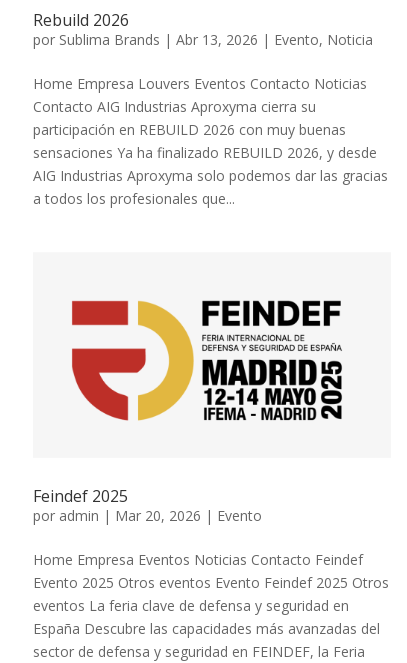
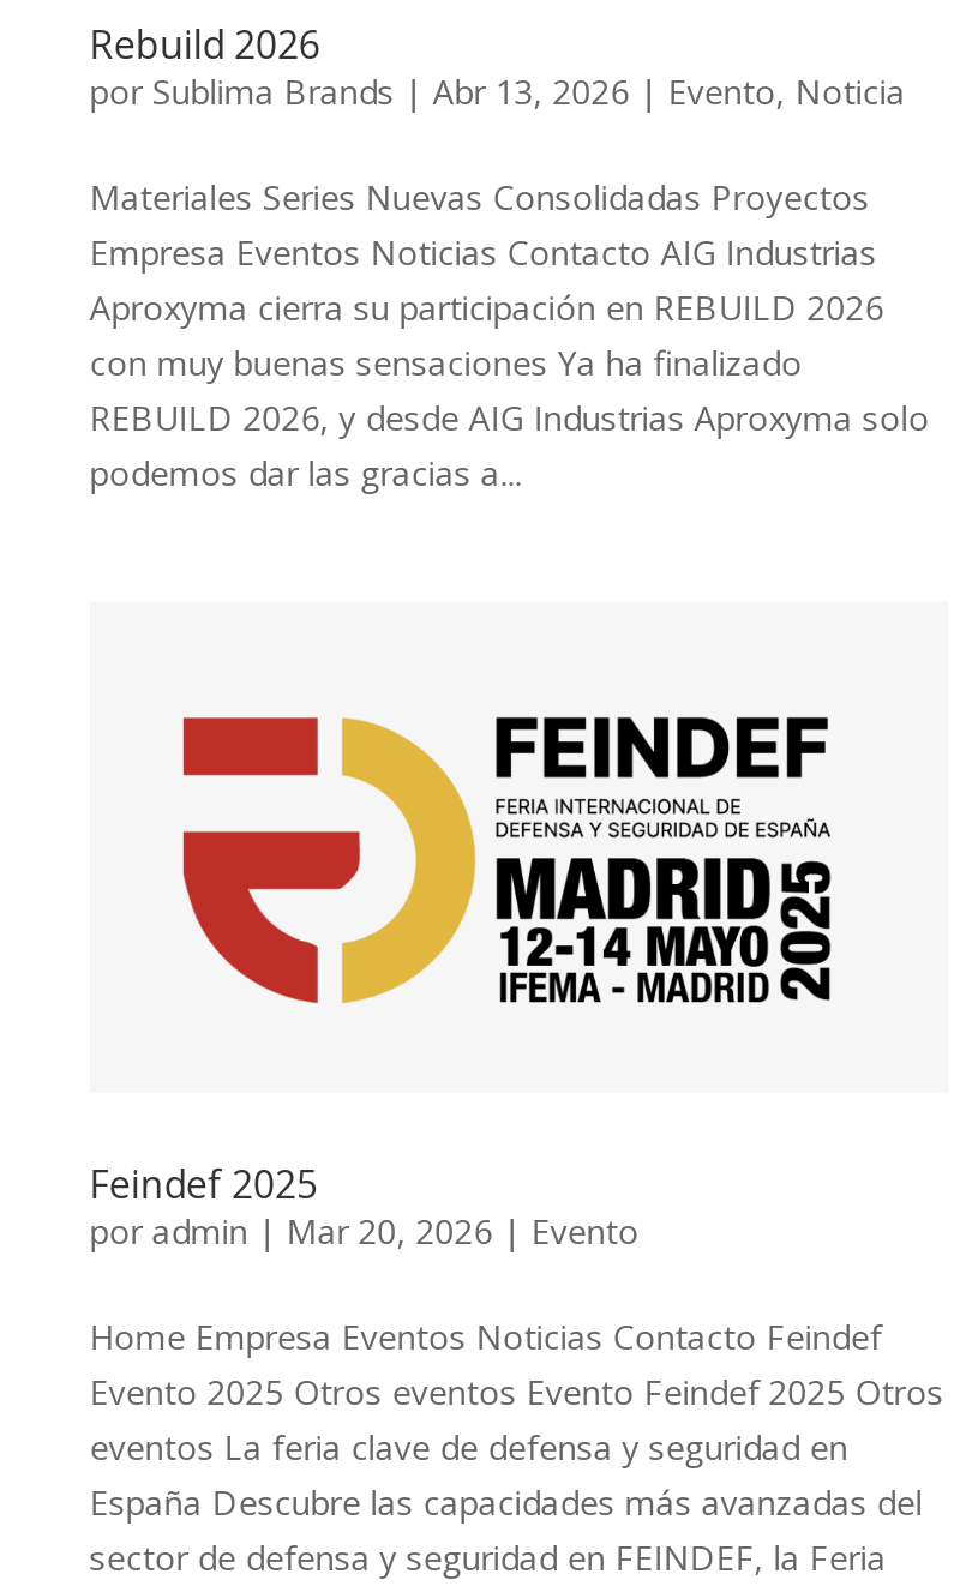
- Home Empresa Louvers Eventos Contacto Noticias
- Contacto AIG Industrias Aproxyma cierra su
- participación en REBUILD 2026 con muy buenas
- sensaciones Ya ha finalizado REBUILD 2026, y desde
- AIG Industrias Aproxyma solo podemos dar las gracias
- a todos los profesionales que...
+ Materiales Series Nuevas Consolidadas Proyectos
+ Empresa Eventos Noticias Contacto AIG Industrias
+ Aproxyma cierra su participación en REBUILD 2026
+ con muy buenas sensaciones Ya ha finalizado
+ REBUILD 2026, y desde AIG Industrias Aproxyma solo
+ podemos dar las gracias a...
